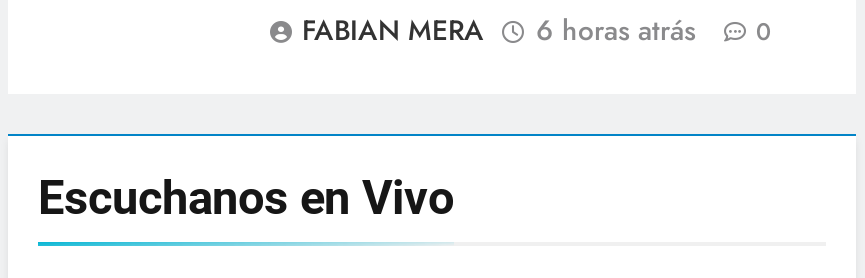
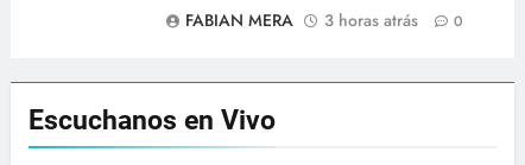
- FABIAN MERA 6 horas atrás 0
+ FABIAN MERA 3 horas atrás 0
